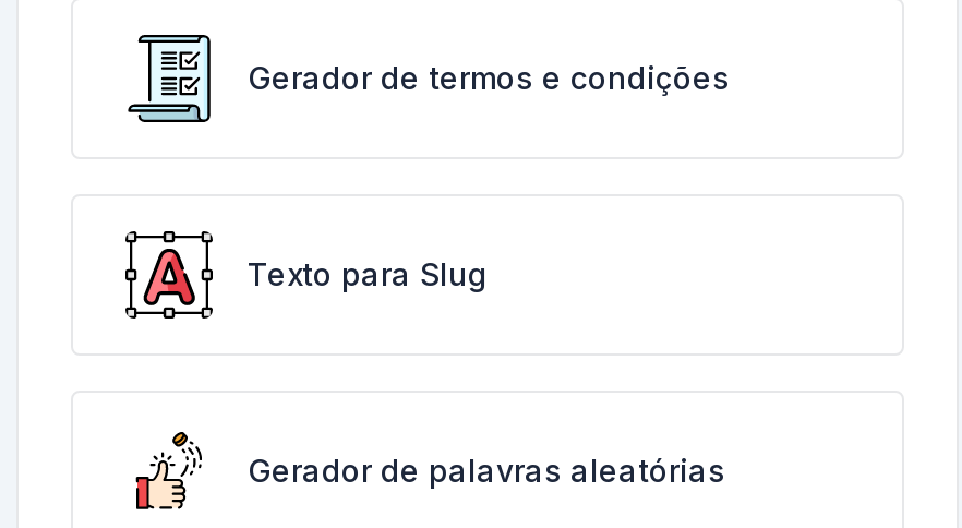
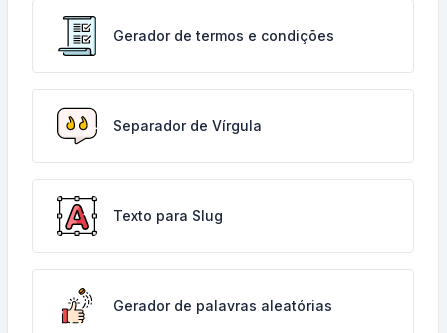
+ [image]
+ Separador de Vírgula
